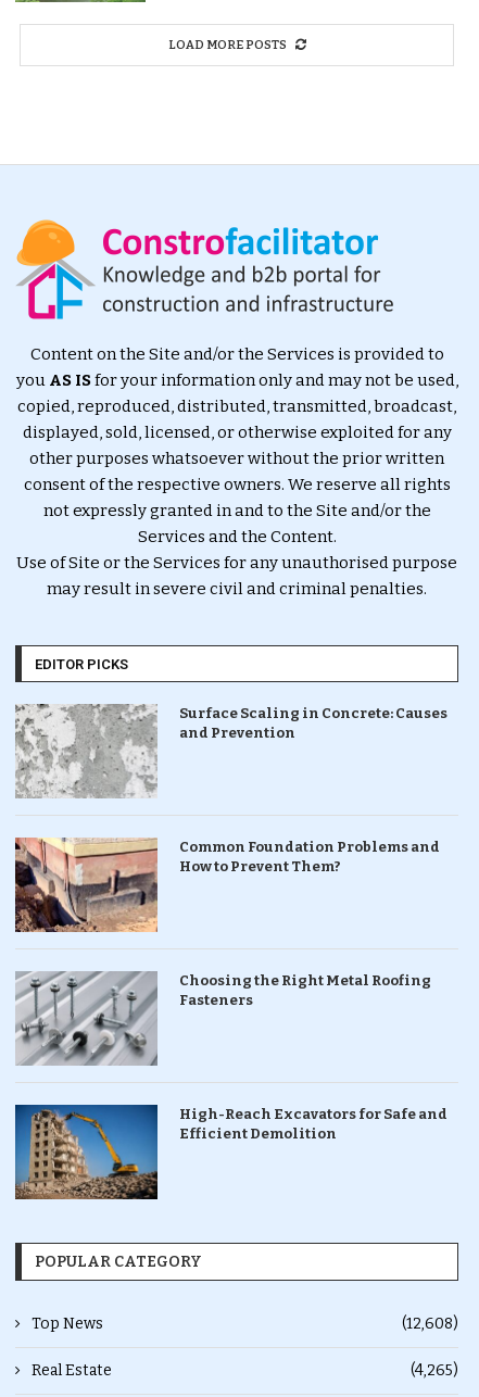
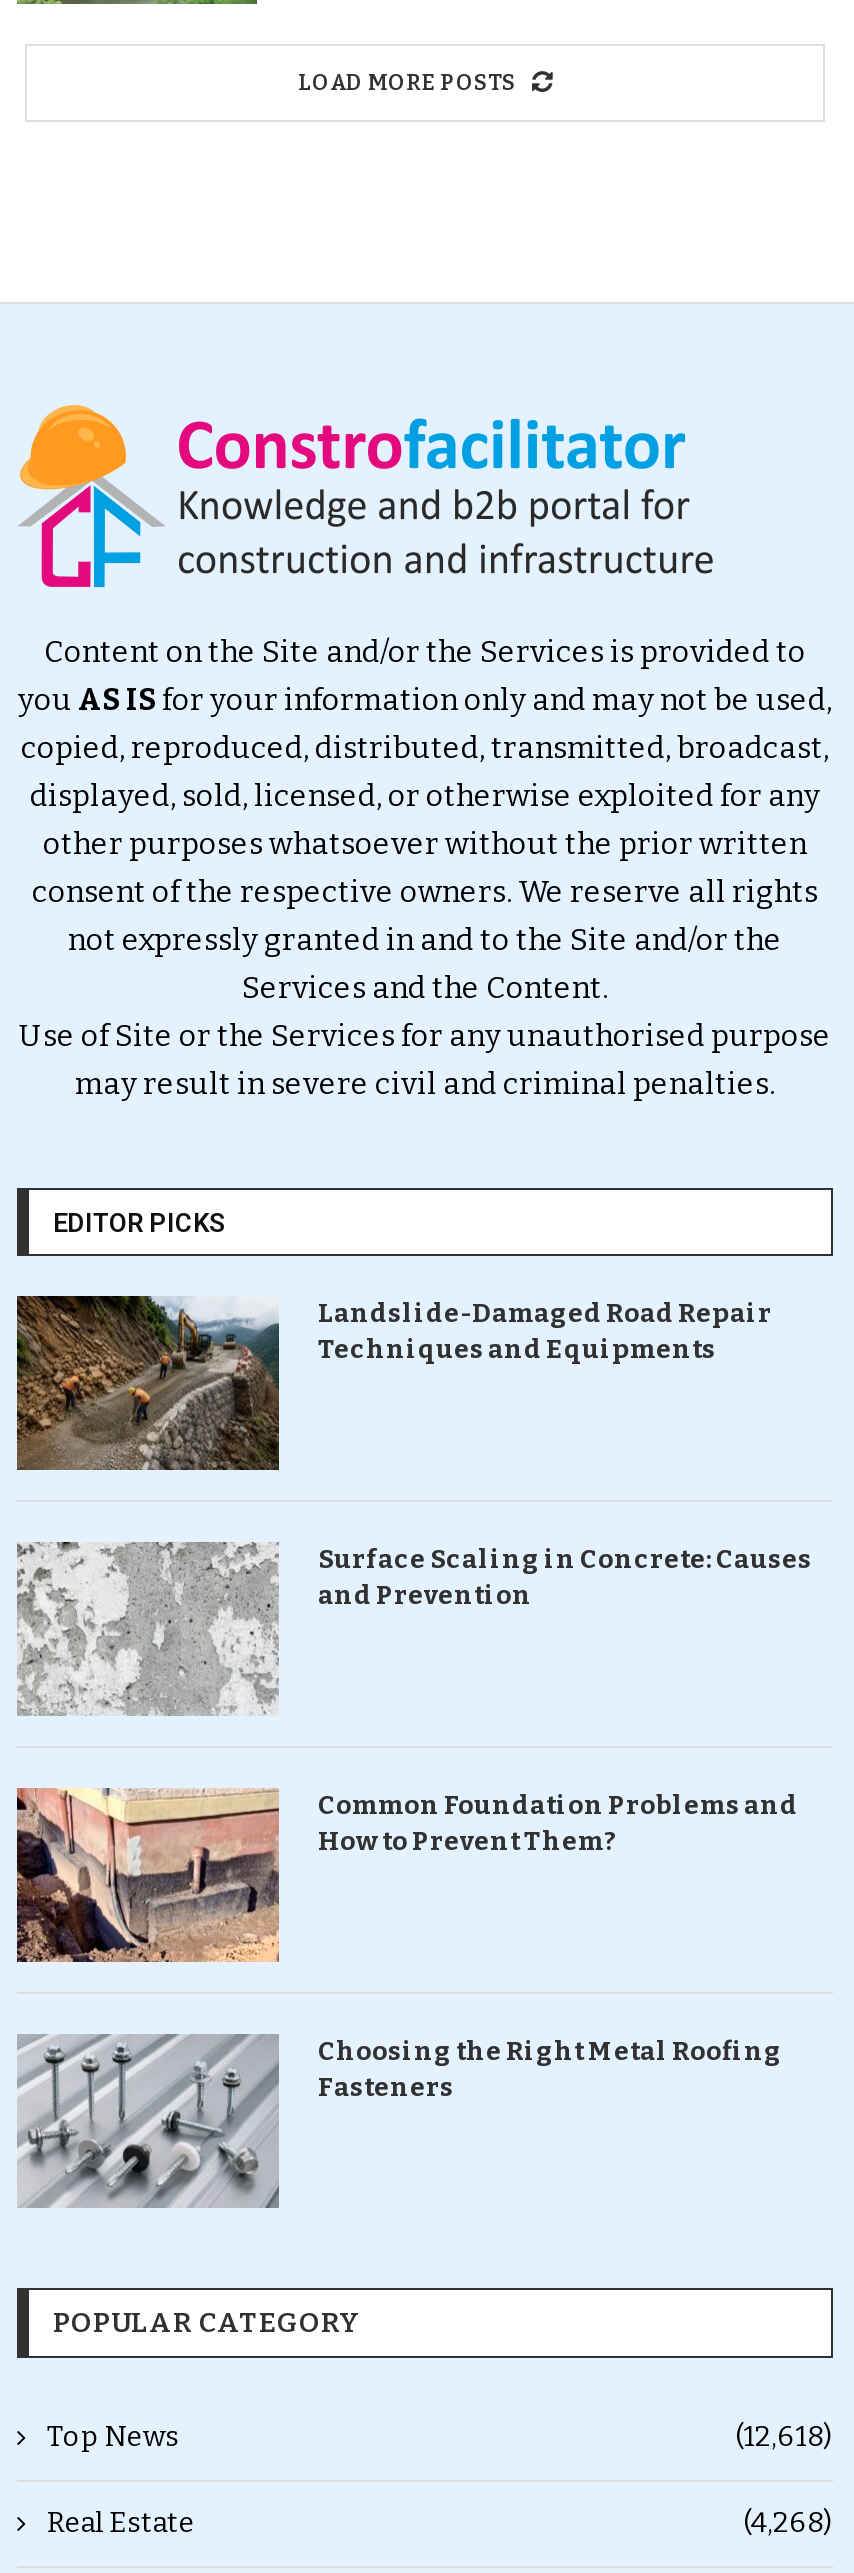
+ [image]
+ Landslide-Damaged Road Repair
+ Techniques and Equipments

moved down: [image] | Surface Scaling in Concrete: Causes | and Prevention | Common Foundation Problems and | How to Prevent Them? | Choosing the Right Metal Roofing | Fasteners

moved down: [image]

- [image]
- High-Reach Excavators for Safe and
- Efficient Demolition

- (12,608)
+ (12,618)

- (4,265)
+ (4,268)
